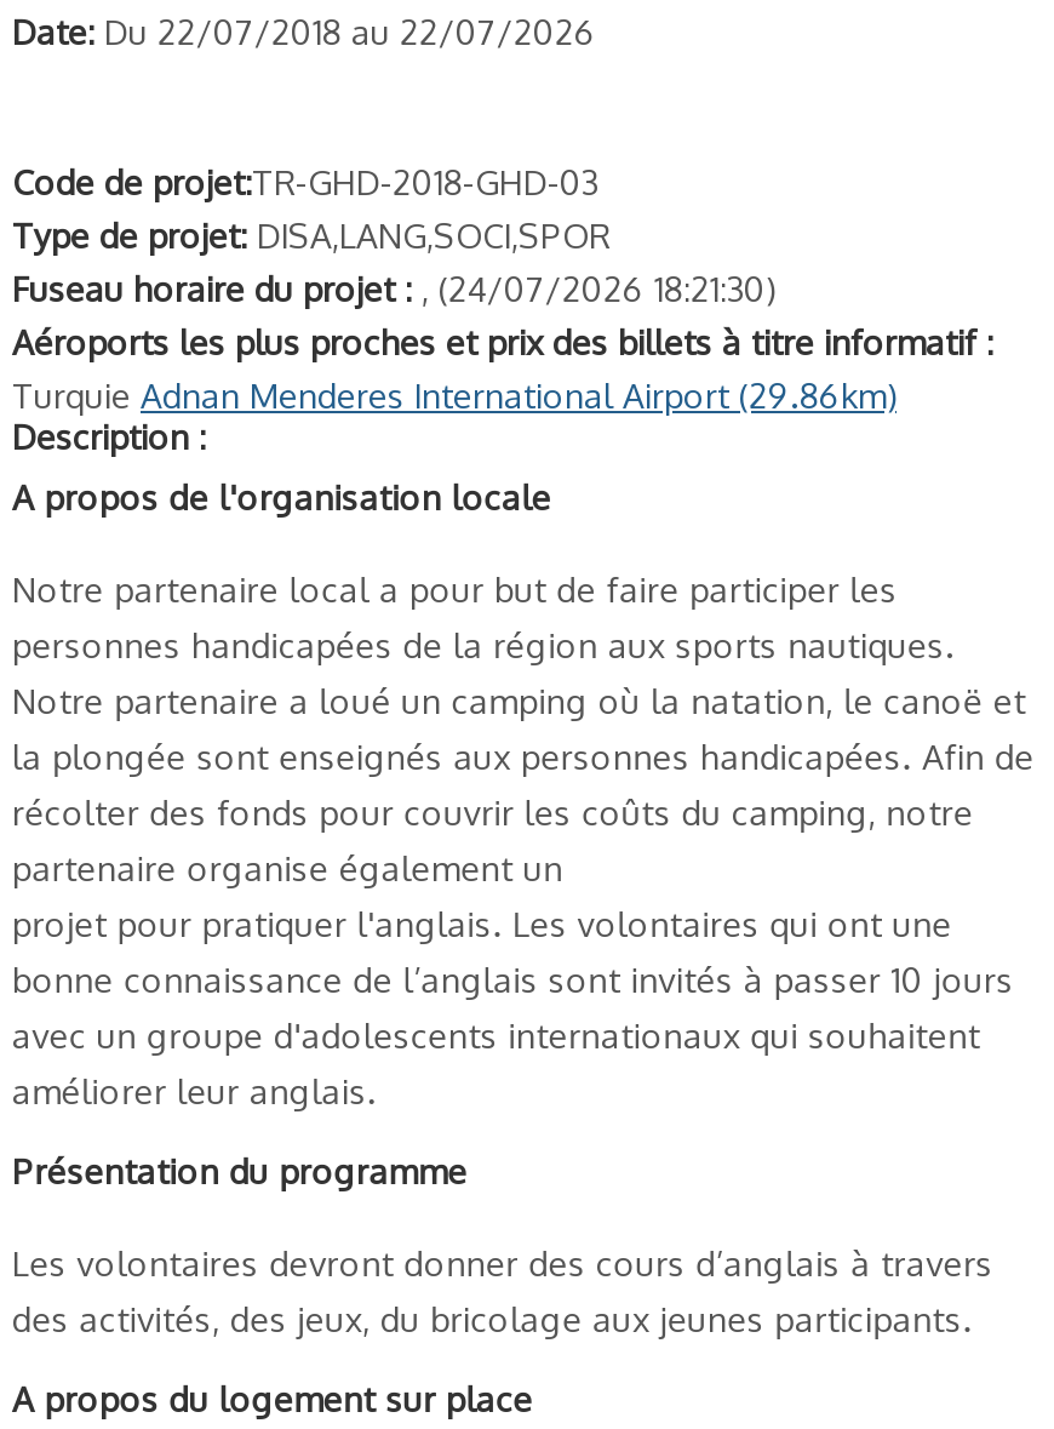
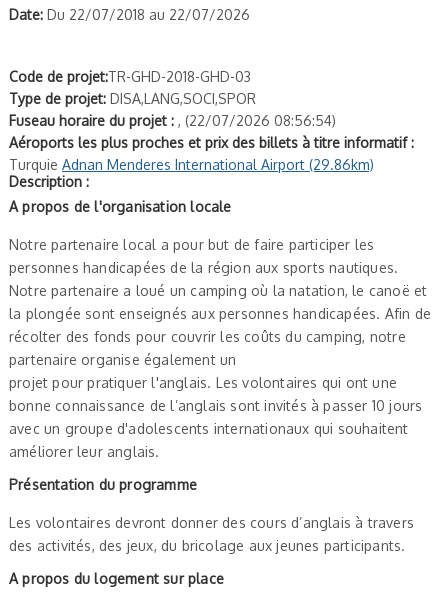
- Fuseau horaire du projet :, (24/07/2026 18:21:30)
+ Fuseau horaire du projet :, (22/07/2026 08:56:54)
